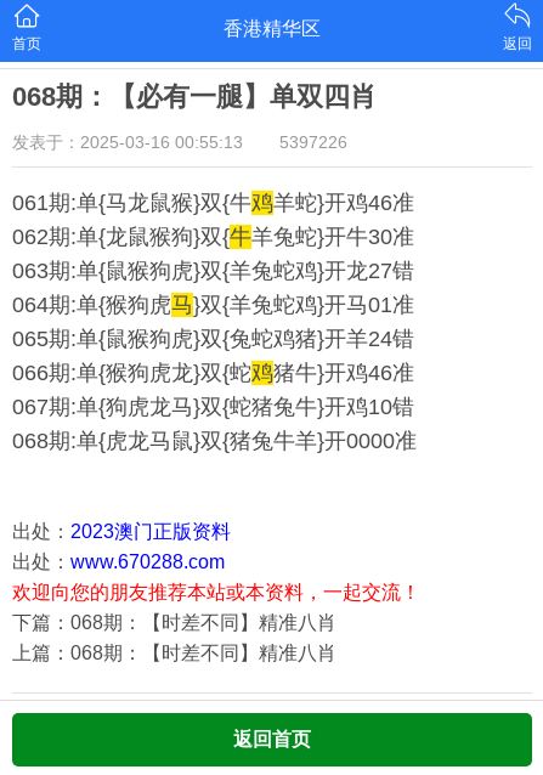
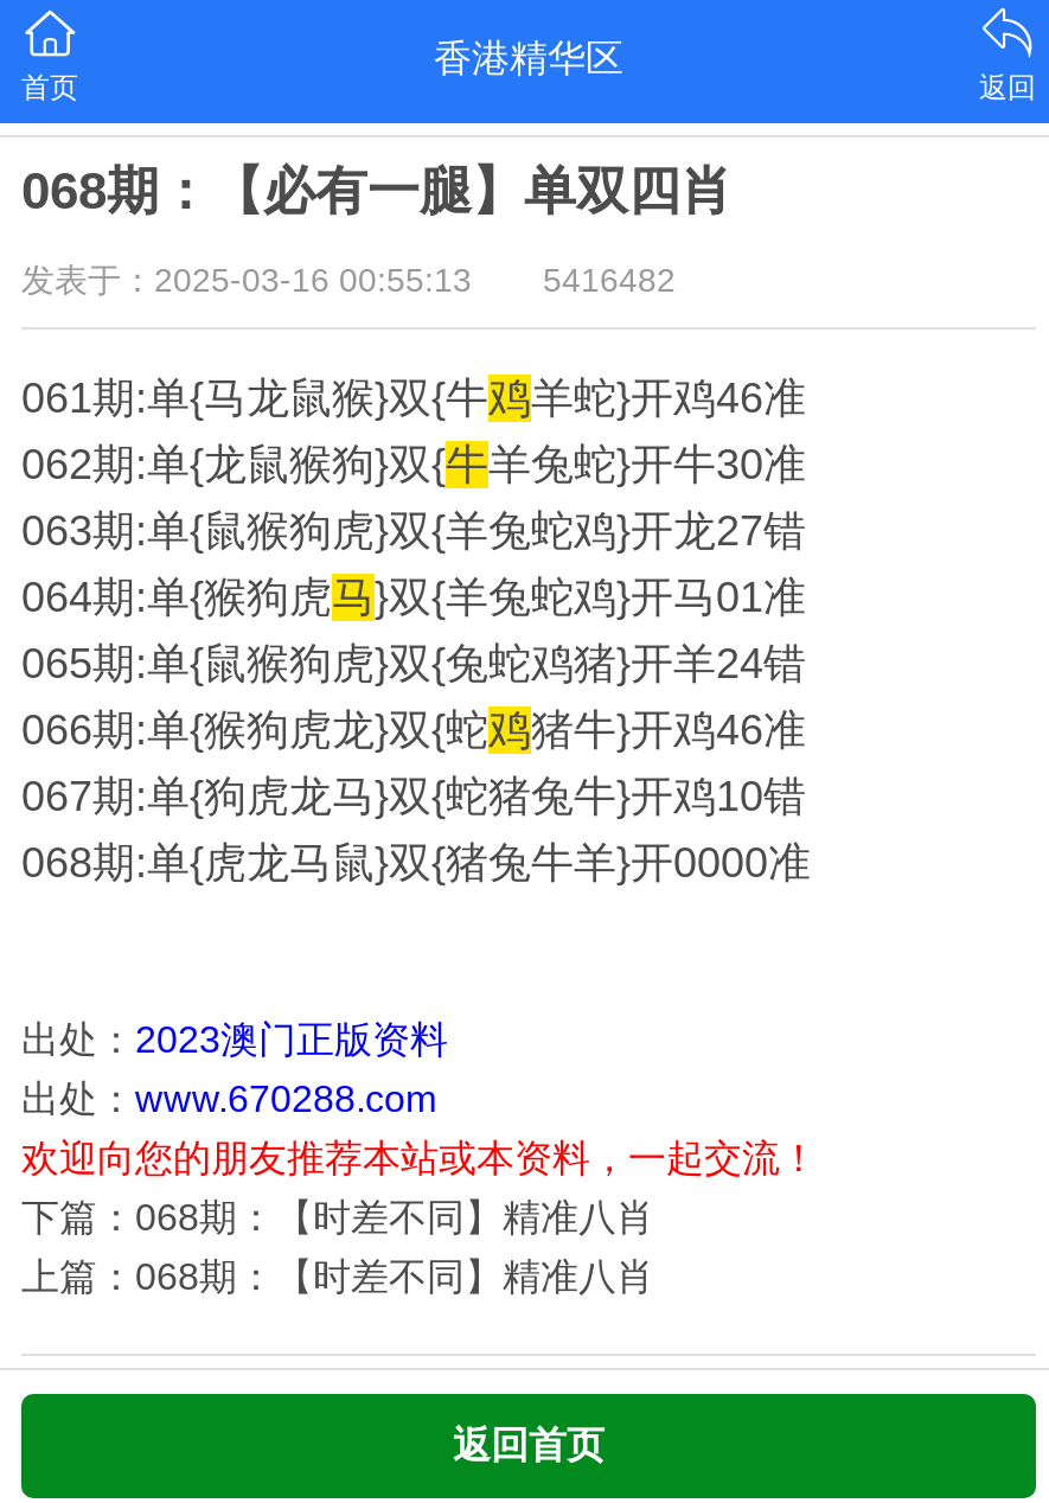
- 发表于：2025-03-16 00:55:13 5397226
+ 发表于：2025-03-16 00:55:13 5416482
